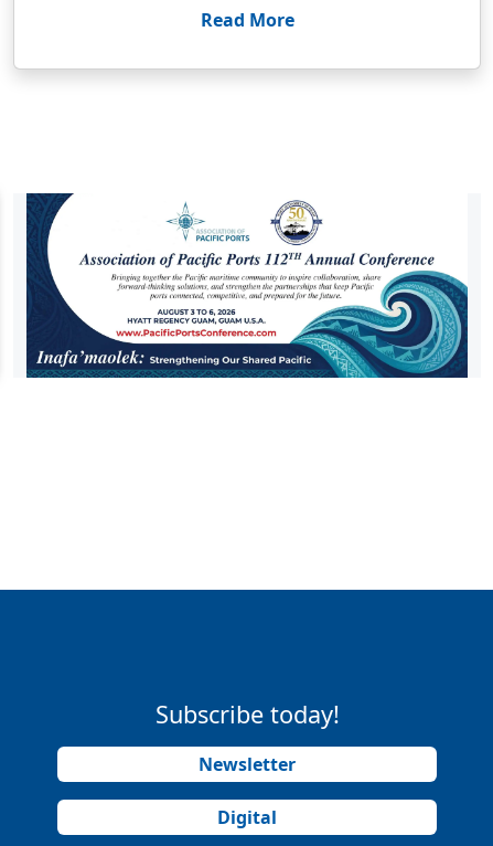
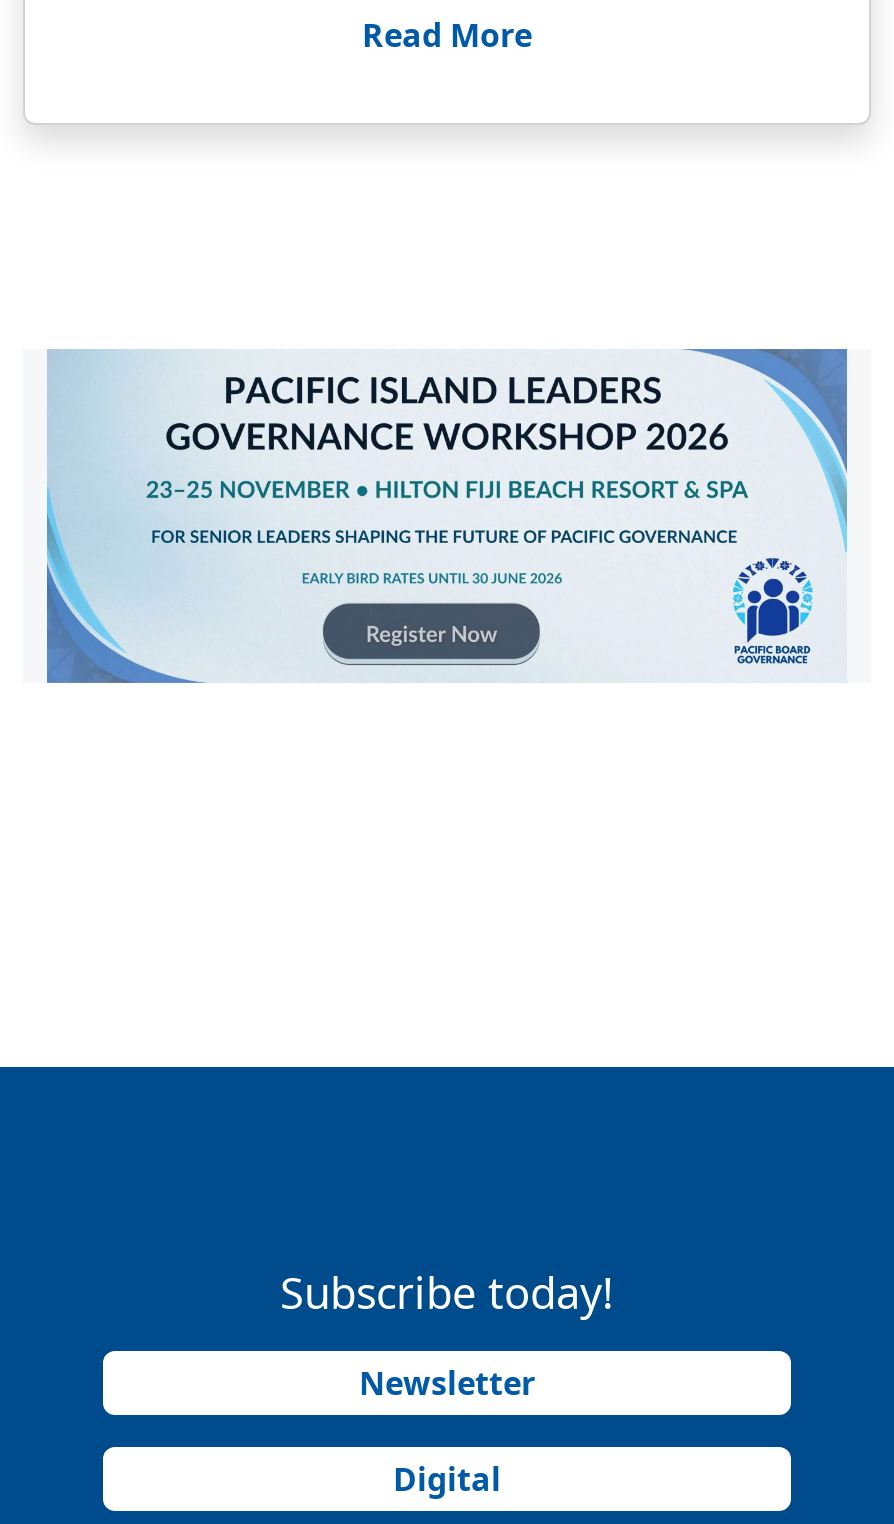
- [image]
+ [image]
